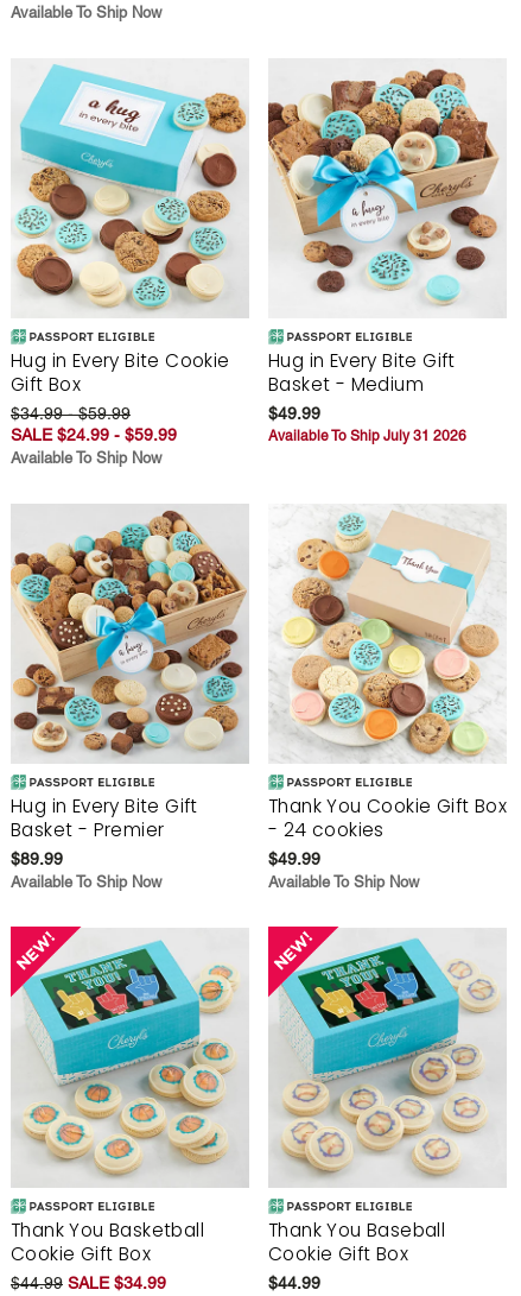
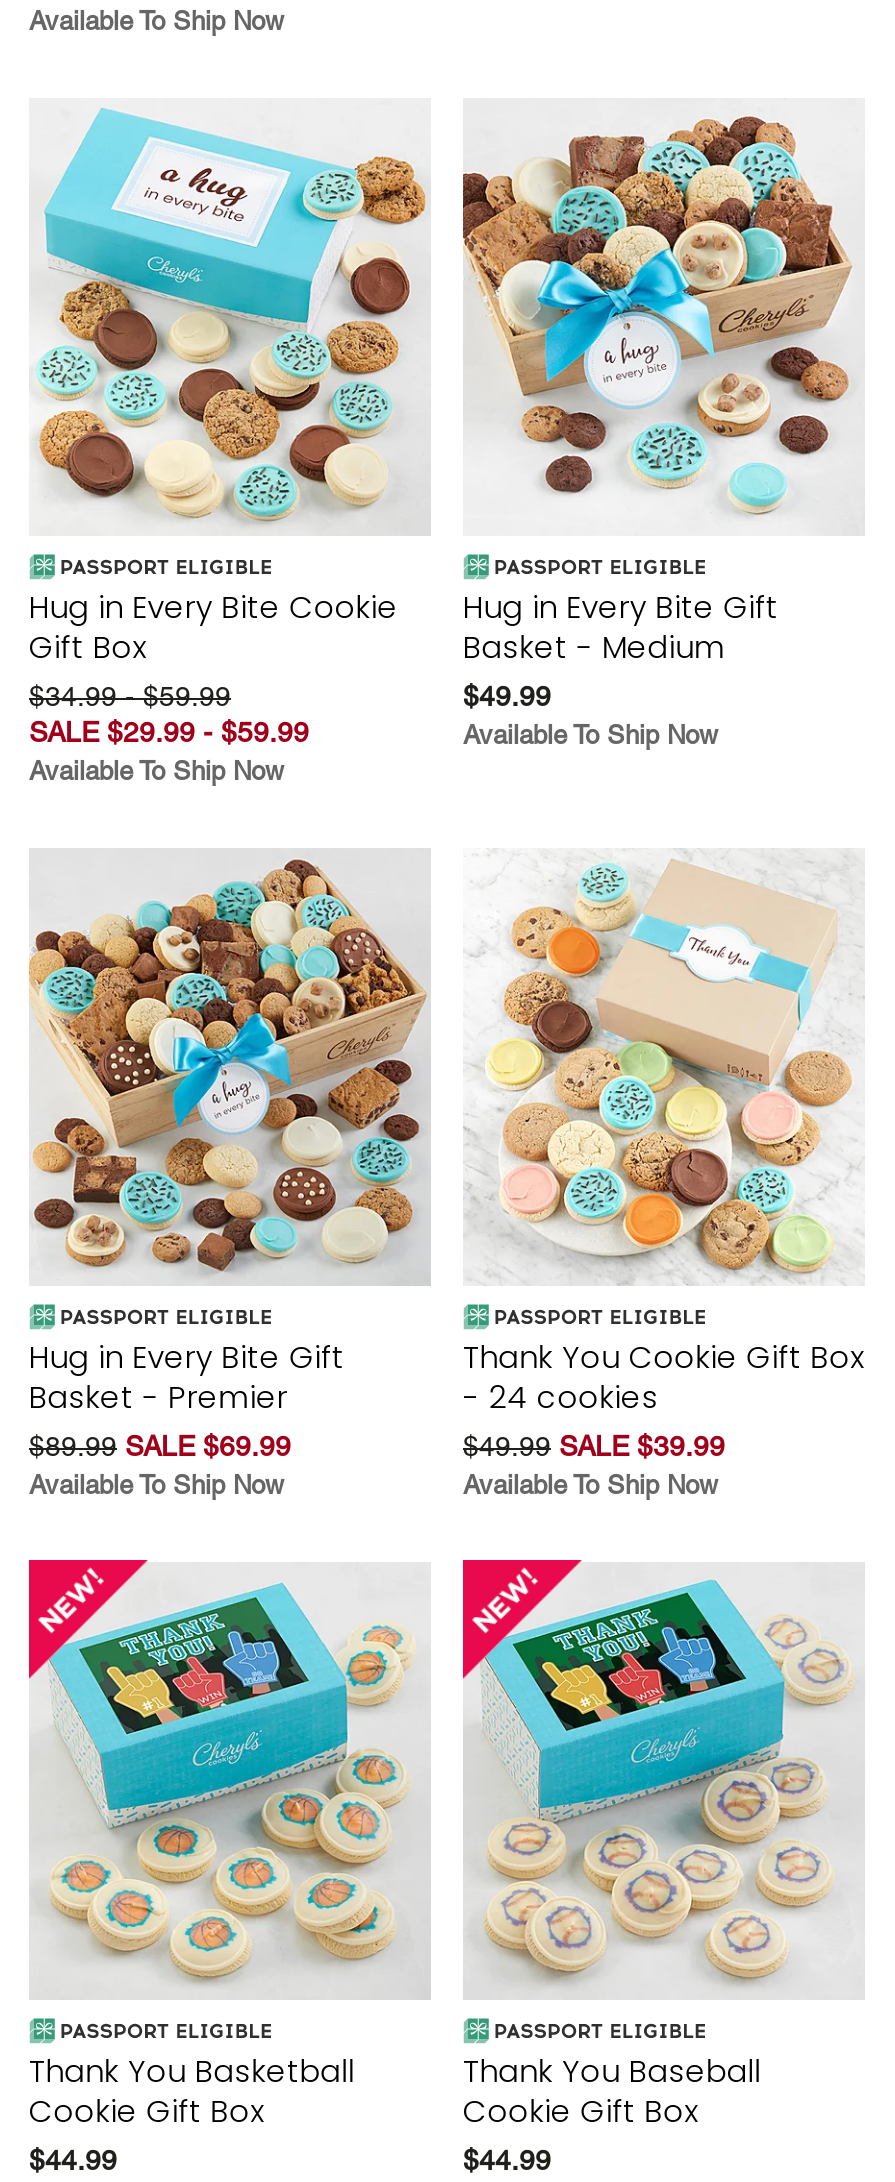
- SALE $24.99 - $59.99
+ SALE $29.99 - $59.99

- Available To Ship July 31 2026
+ Available To Ship Now

- $89.99
+ $89.99 SALE $69.99

- $49.99
+ $49.99 SALE $39.99

- $44.99 SALE $34.99
+ $44.99
